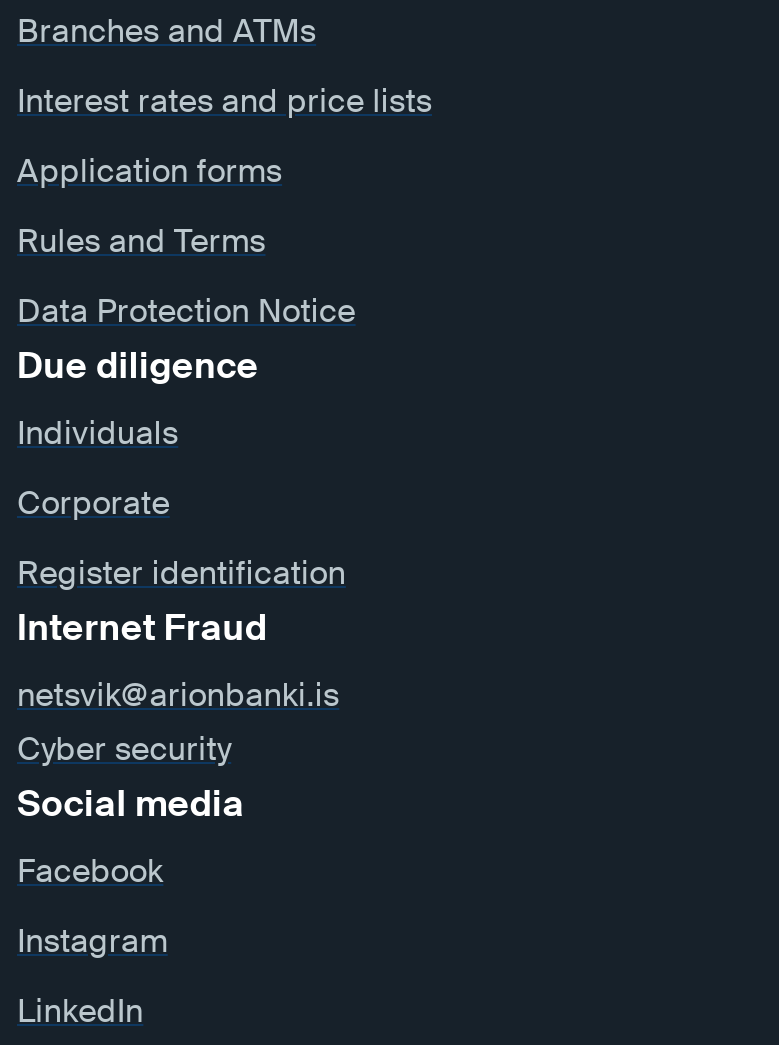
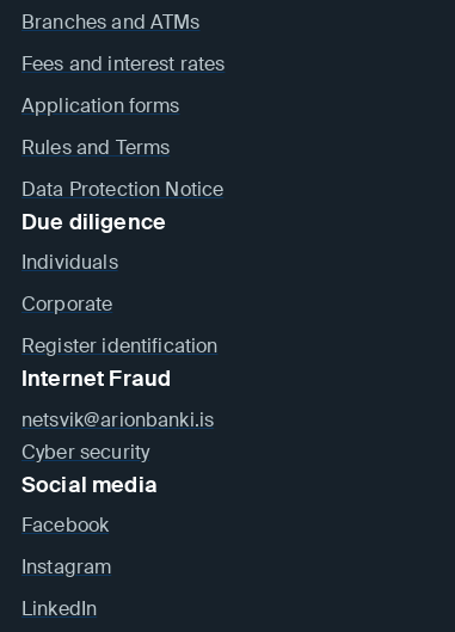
- Interest rates and price lists
+ Fees and interest rates
